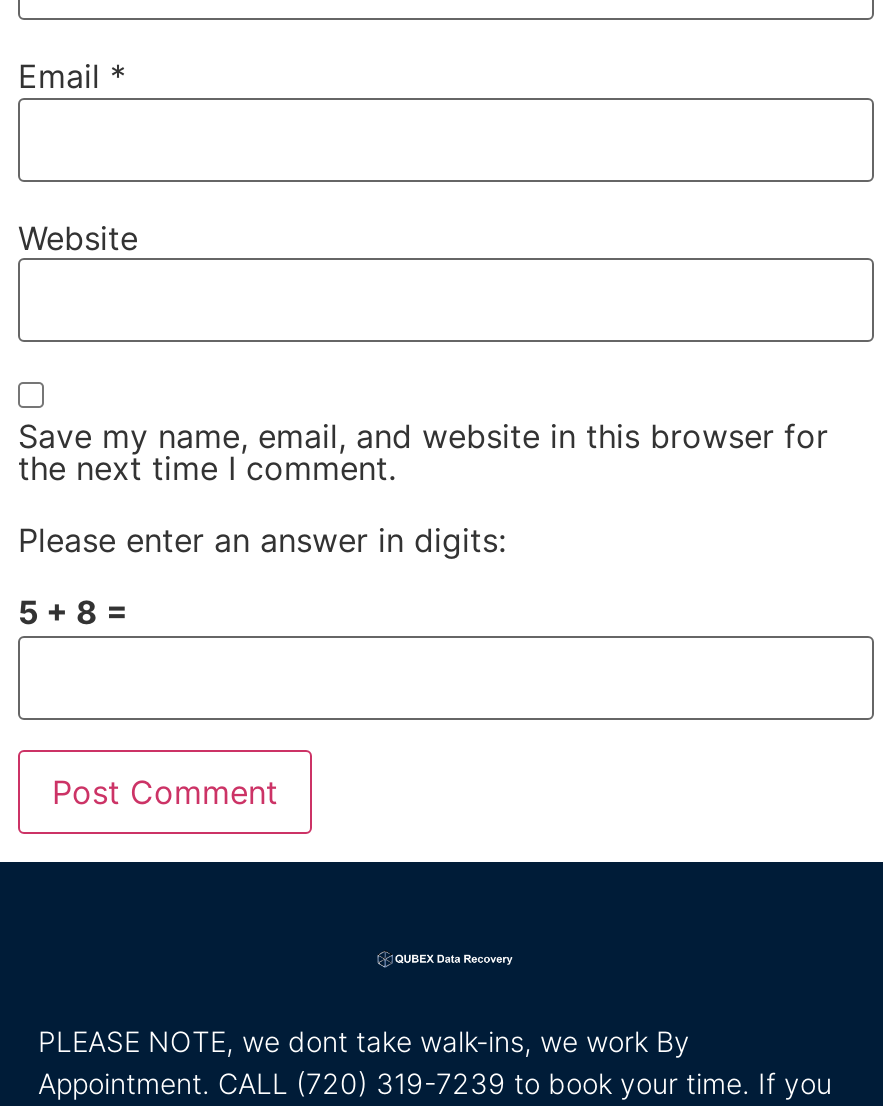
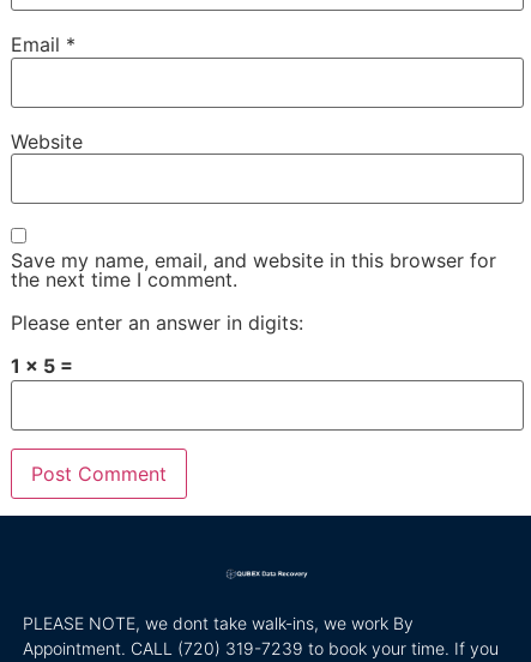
- 5 + 8 =
+ 1 × 5 =
